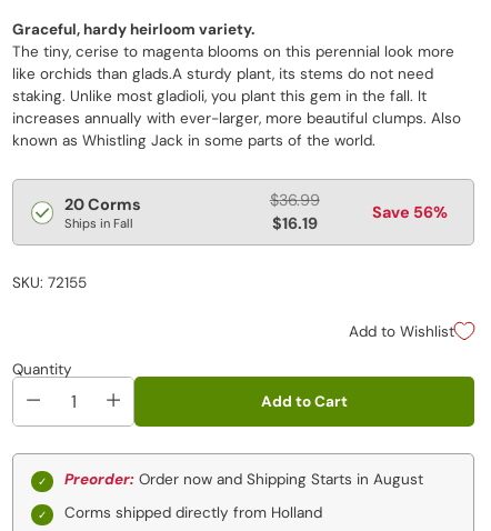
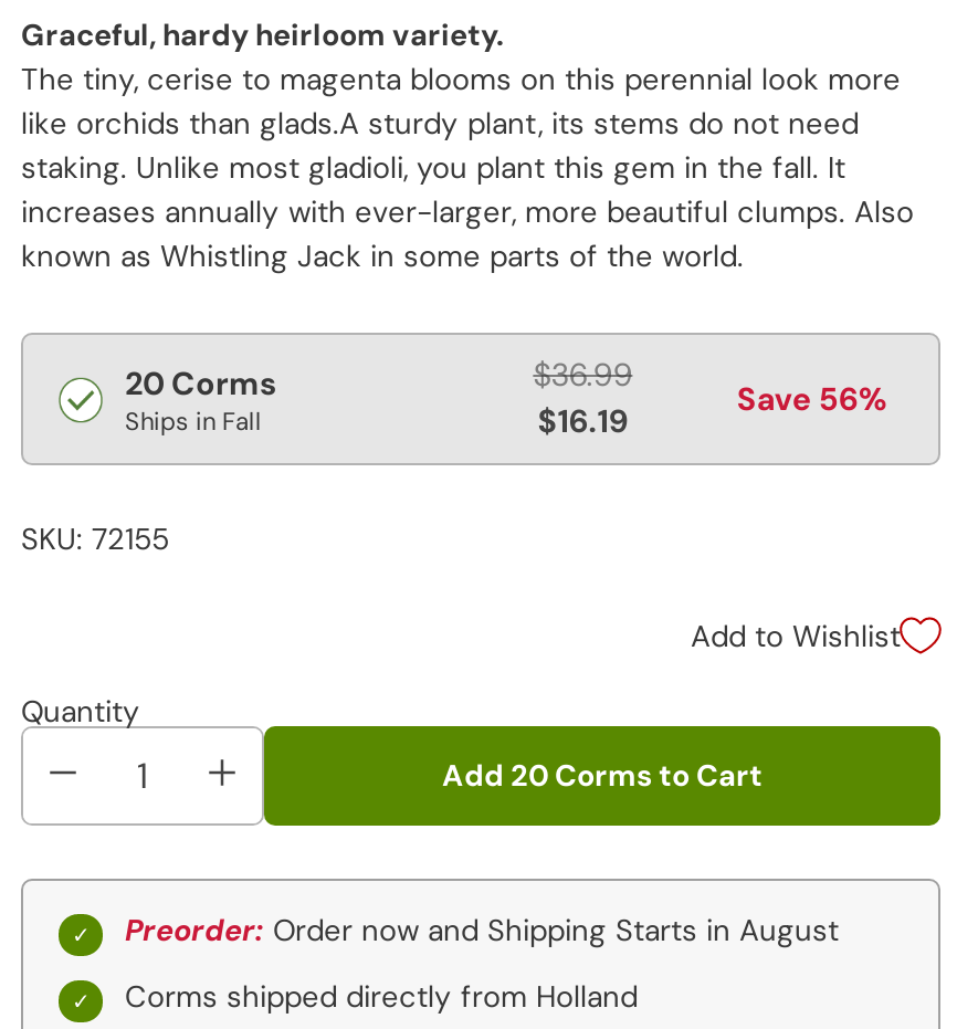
- Add to Cart
+ Add 20 Corms to Cart
